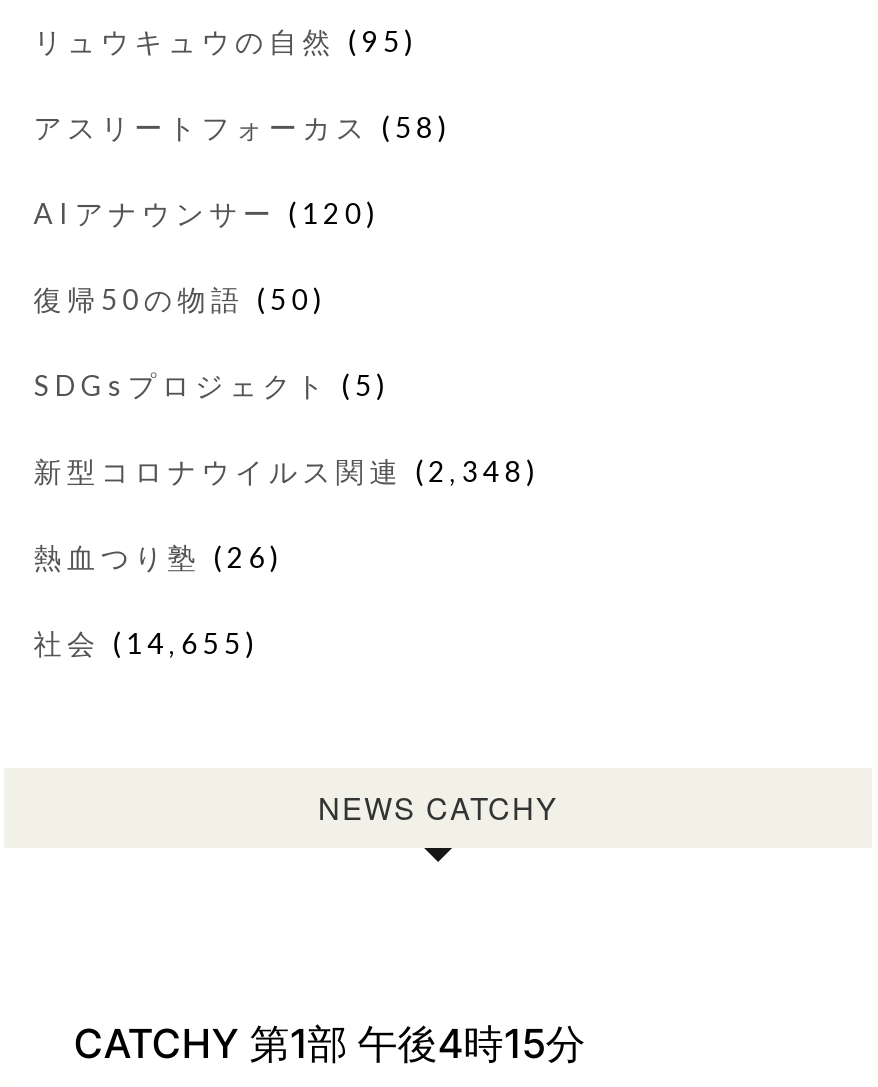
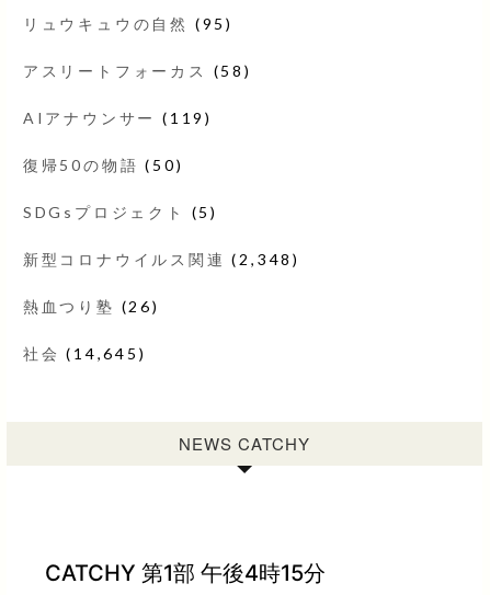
- AIアナウンサー(120)
+ AIアナウンサー(119)

- 社会(14,655)
+ 社会(14,645)
